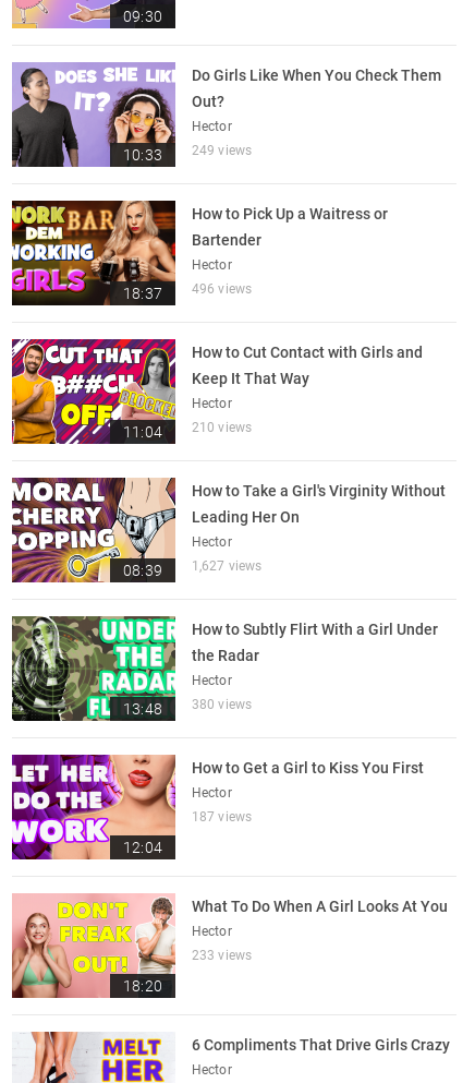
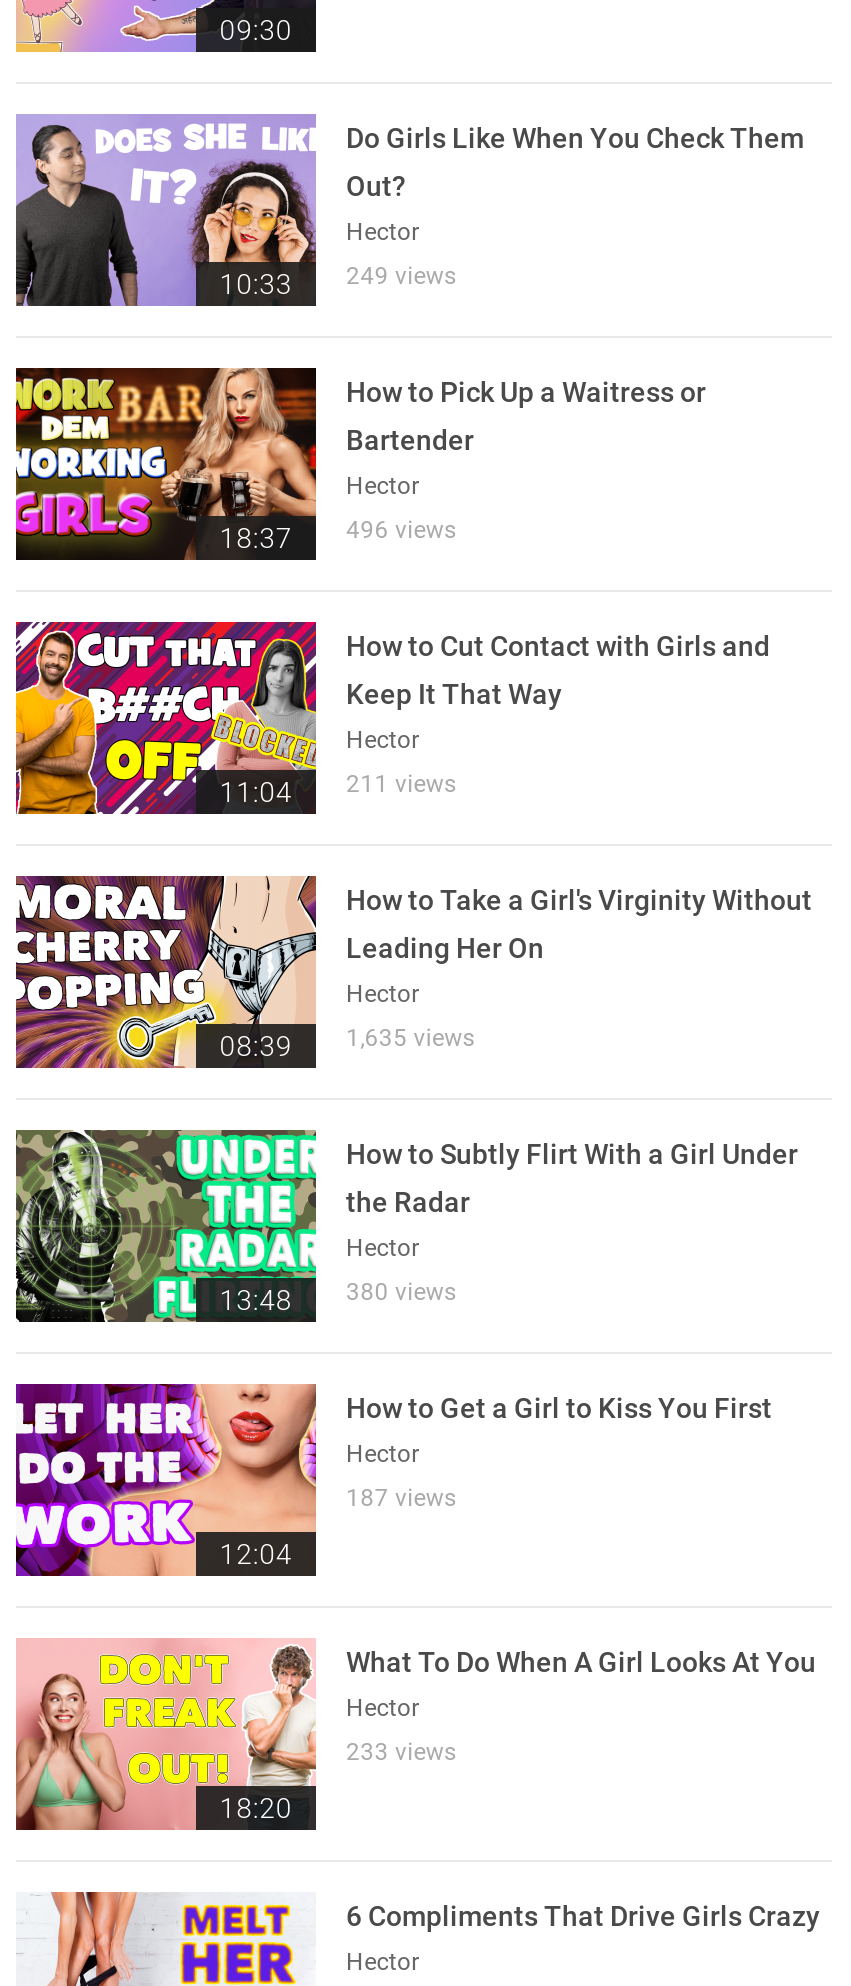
- 11:04 210 views
+ 11:04 211 views

- 08:39 1,627 views
+ 08:39 1,635 views
